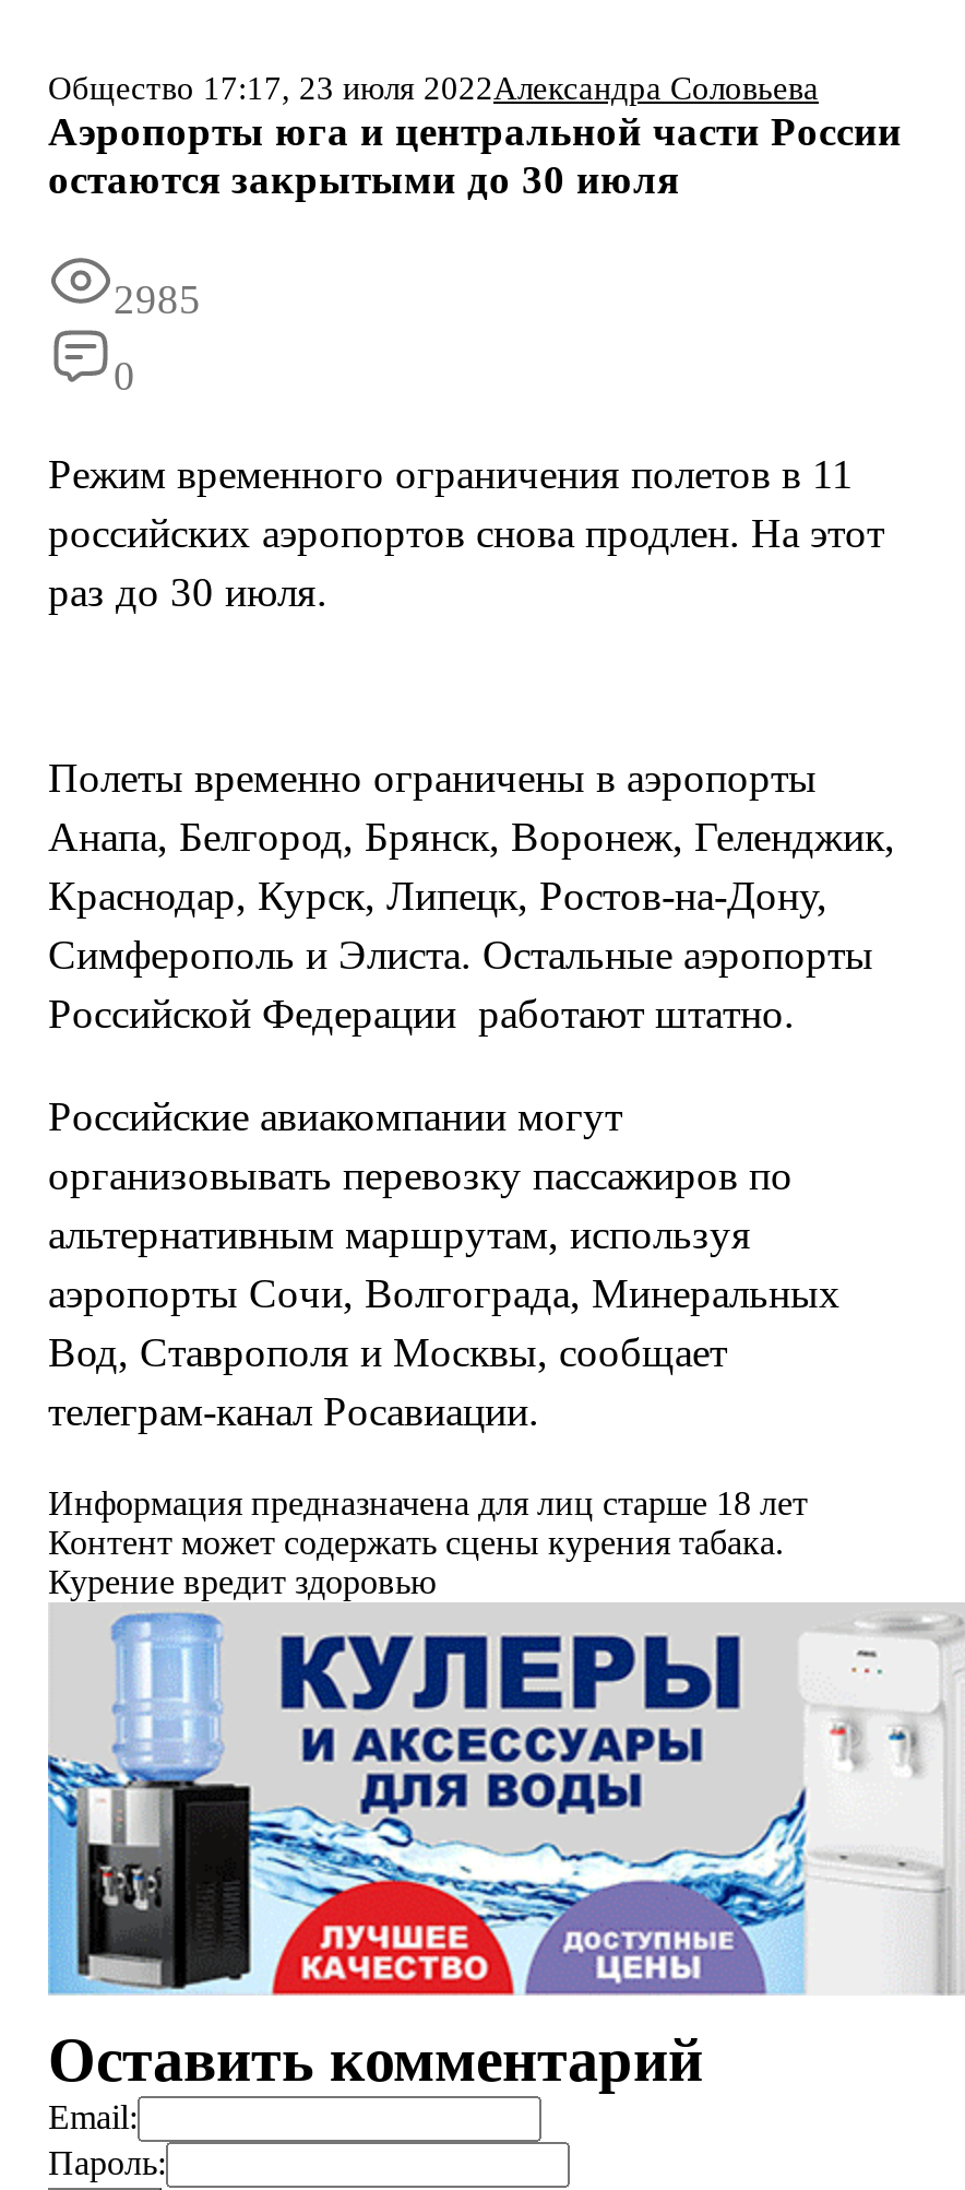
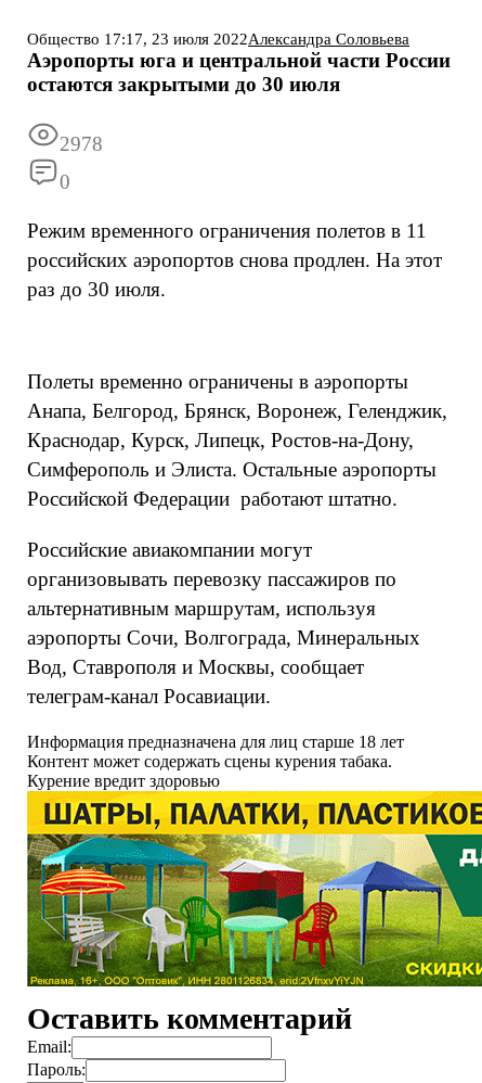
- 2985
+ 2978

- [image]
+ [image]
